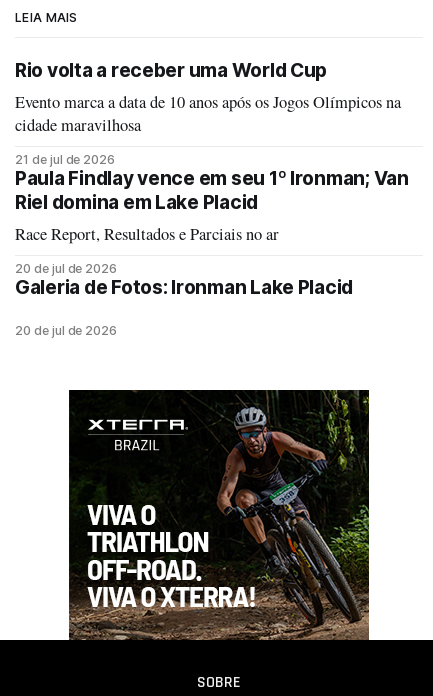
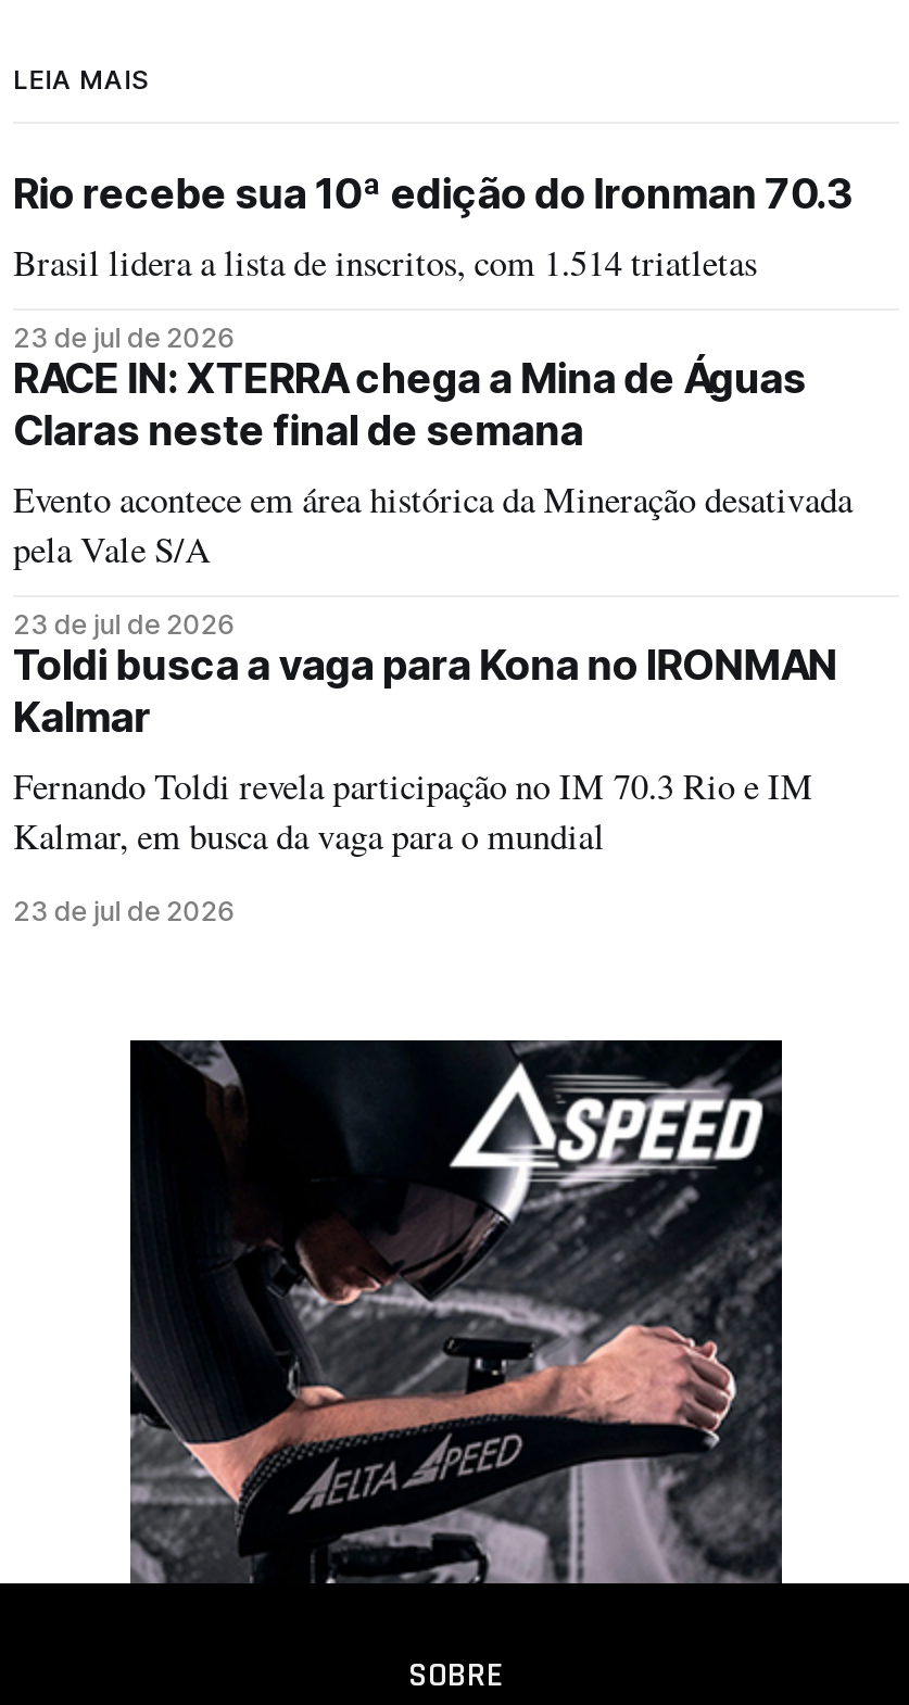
- Rio volta a receber uma World Cup
- Evento marca a data de 10 anos após os Jogos Olímpicos na
- cidade maravilhosa
+ Rio recebe sua 10ª edição do Ironman 70.3
+ Brasil lidera a lista de inscritos, com 1.514 triatletas

- 21 de jul de 2026
- Paula Findlay vence em seu 1º Ironman; Van
- Riel domina em Lake Placid
- Race Report, Resultados e Parciais no ar
+ 23 de jul de 2026
+ RACE IN: XTERRA chega a Mina de Águas
+ Claras neste final de semana
+ Evento acontece em área histórica da Mineração desativada
+ pela Vale S/A

- 20 de jul de 2026
- Galeria de Fotos: Ironman Lake Placid
+ 23 de jul de 2026
+ Toldi busca a vaga para Kona no IRONMAN
+ Kalmar
+ Fernando Toldi revela participação no IM 70.3 Rio e IM
+ Kalmar, em busca da vaga para o mundial

- 20 de jul de 2026
+ 23 de jul de 2026

- [image]
+ [image]
